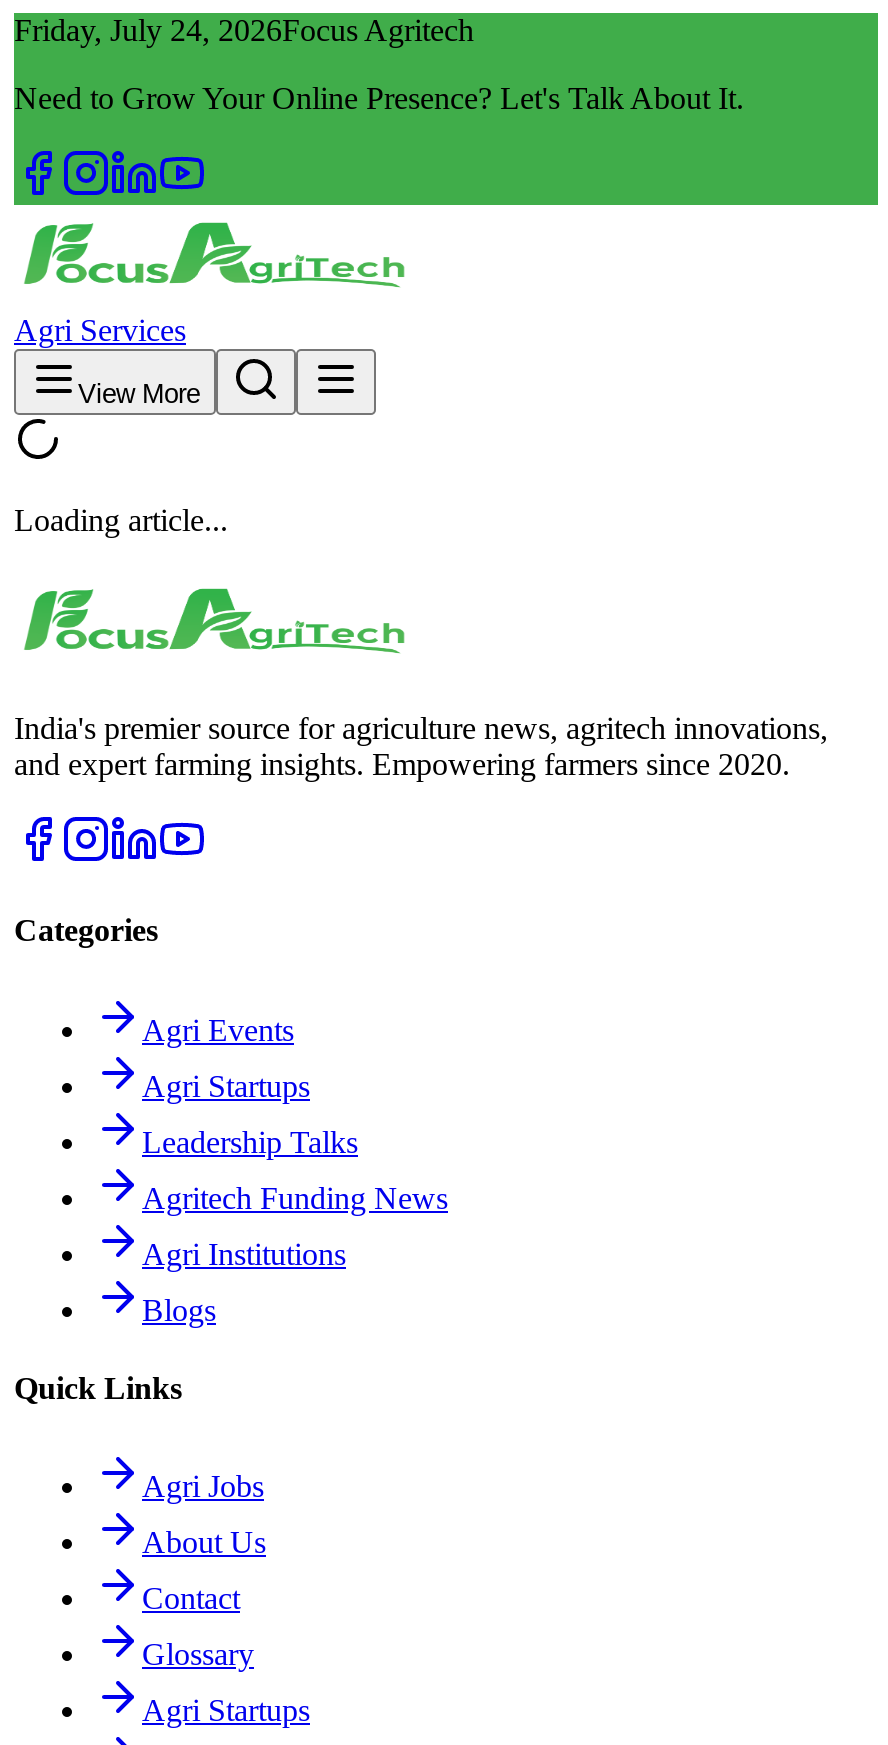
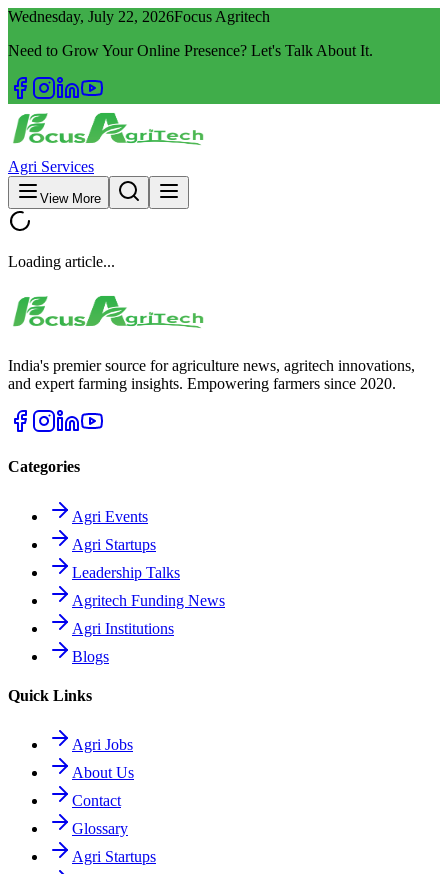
- Friday, July 24, 2026Focus Agritech
+ Wednesday, July 22, 2026Focus Agritech
